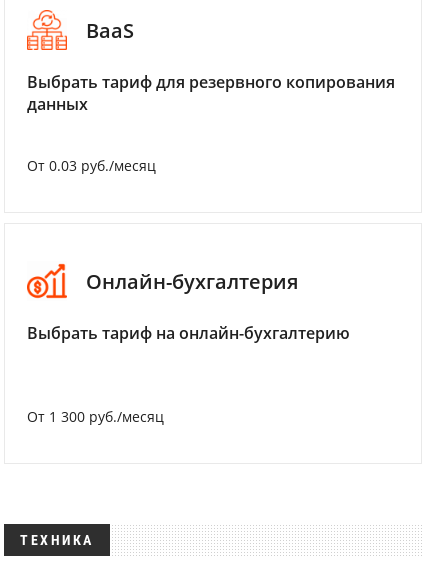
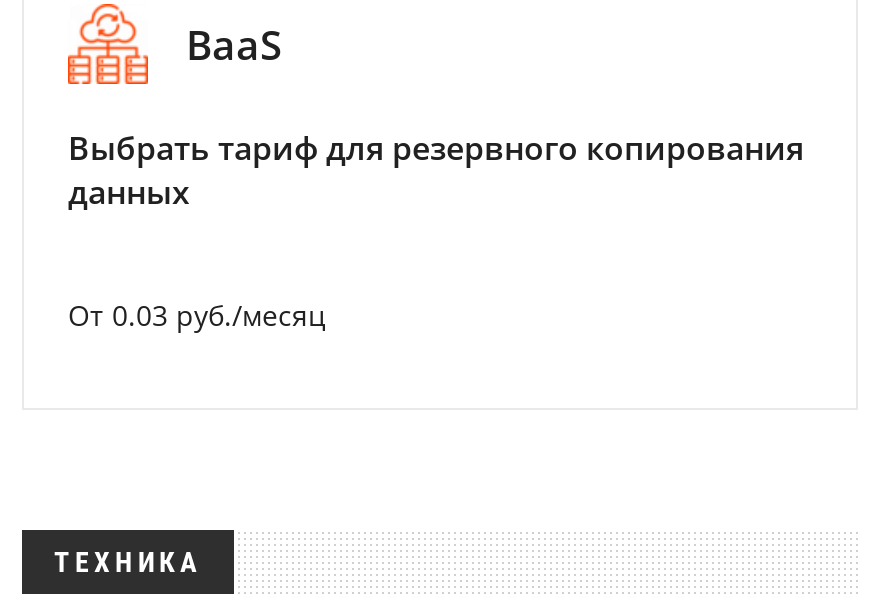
- [image]
- Онлайн-бухгалтерия
- Выбрать тариф на онлайн-бухгалтерию

- От 1 300 руб./месяц
